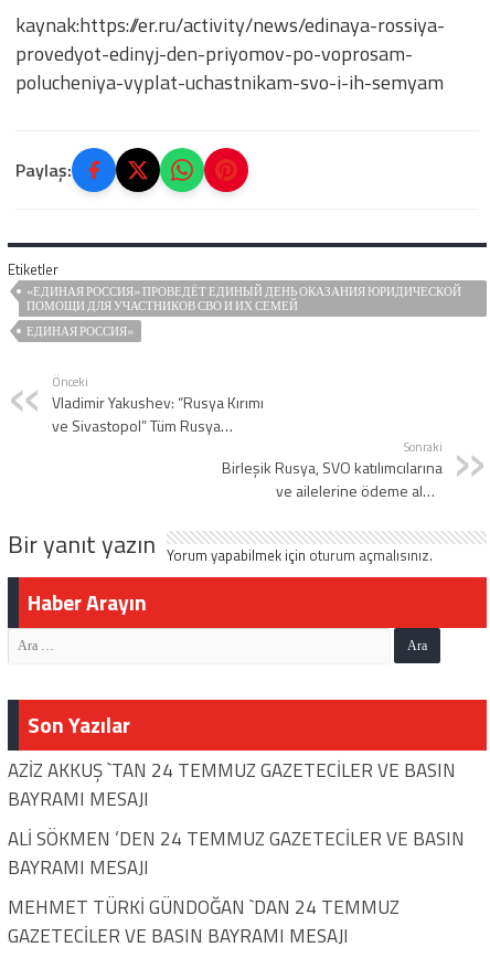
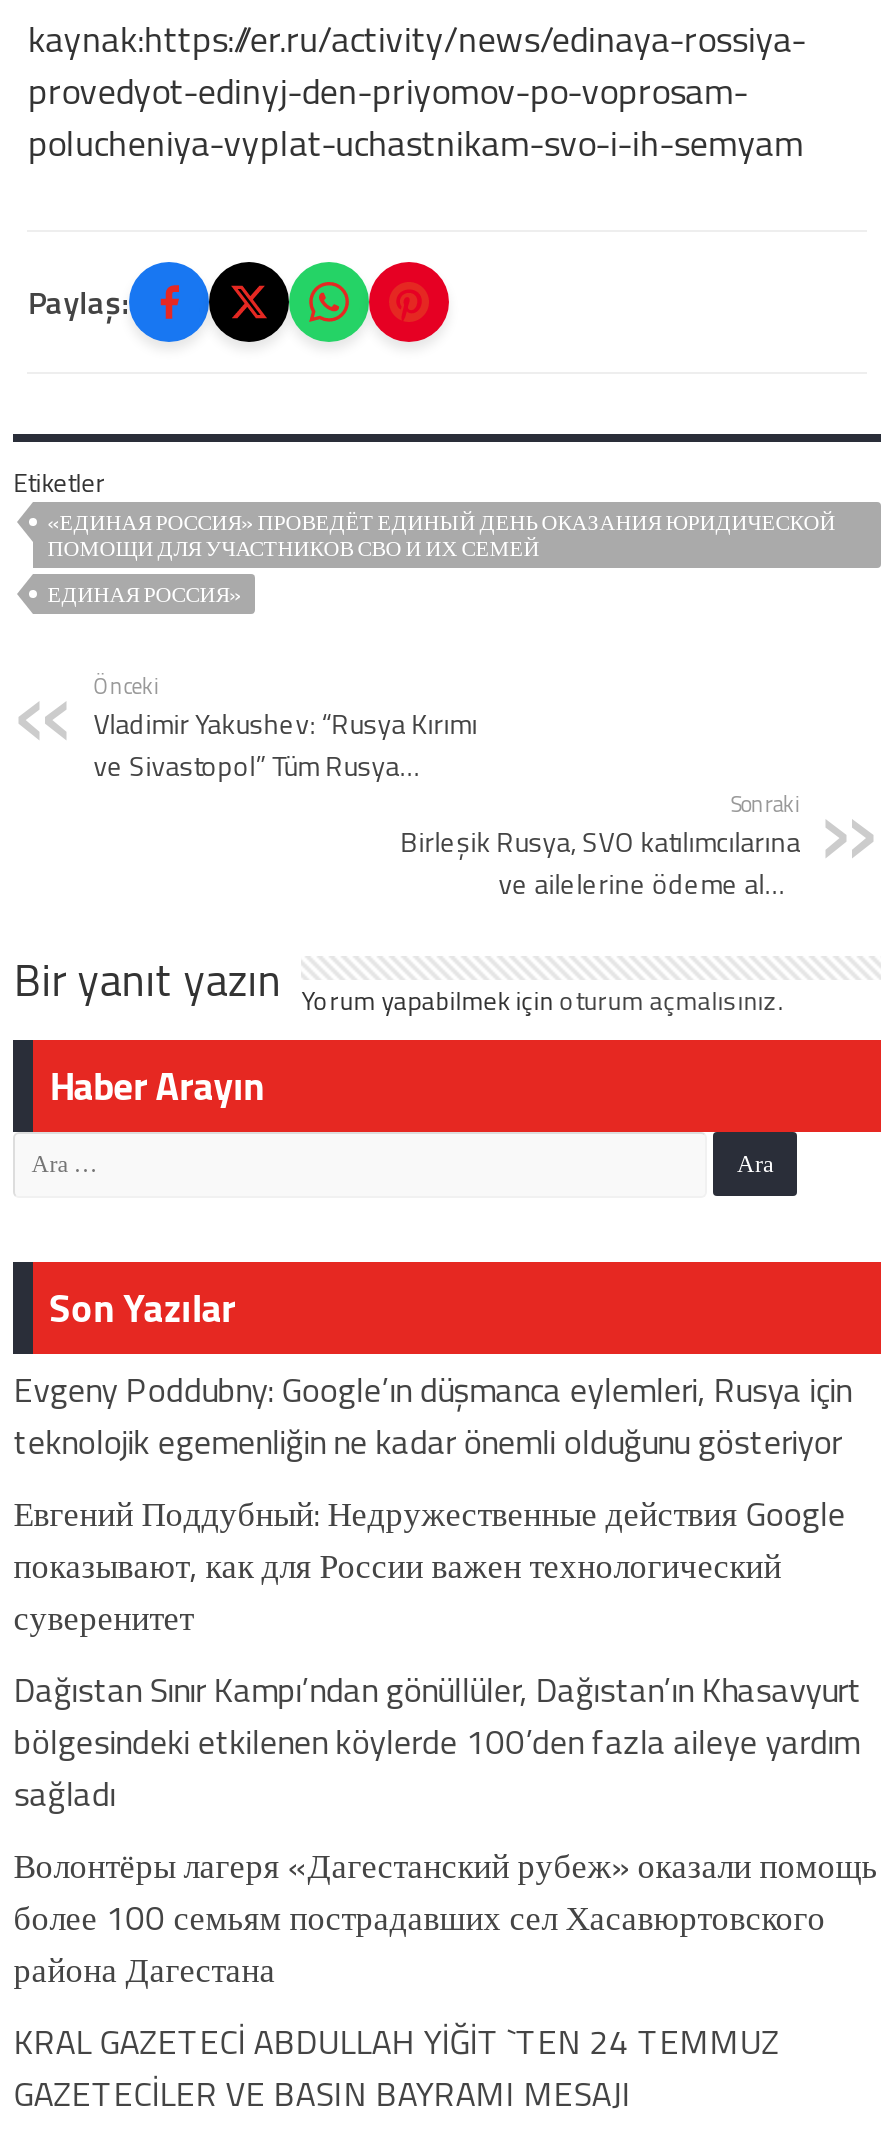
- AZİZ AKKUŞ `TAN 24 TEMMUZ GAZETECİLER VE BASIN
- BAYRAMI MESAJI
- ALİ SÖKMEN ‘DEN 24 TEMMUZ GAZETECİLER VE BASIN
- BAYRAMI MESAJI
- MEHMET TÜRKİ GÜNDOĞAN `DAN 24 TEMMUZ
+ Evgeny Poddubny: Google’ın düşmanca eylemleri, Rusya için
+ teknolojik egemenliğin ne kadar önemli olduğunu gösteriyor
+ Евгений Поддубный: Недружественные действия Google
+ показывают, как для России важен технологический
+ суверенитет
+ Dağıstan Sınır Kampı’ndan gönüllüler, Dağıstan’ın Khasavyurt
+ bölgesindeki etkilenen köylerde 100’den fazla aileye yardım
+ sağladı
+ Волонтёры лагеря «Дагестанский рубеж» оказали помощь
+ более 100 семьям пострадавших сел Хасавюртовского
+ района Дагестана
+ KRAL GAZETECİ ABDULLAH YİĞİT `TEN 24 TEMMUZ
